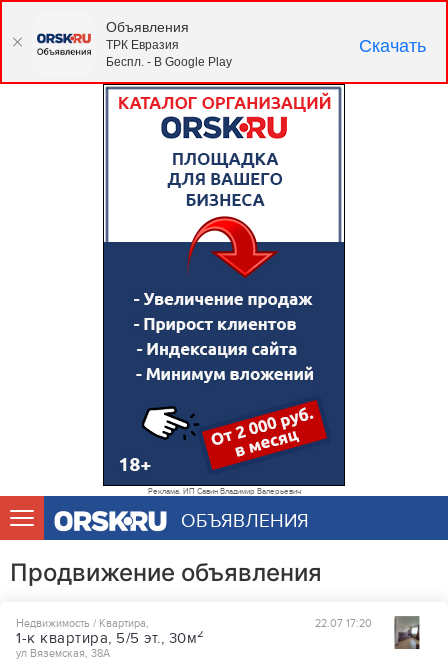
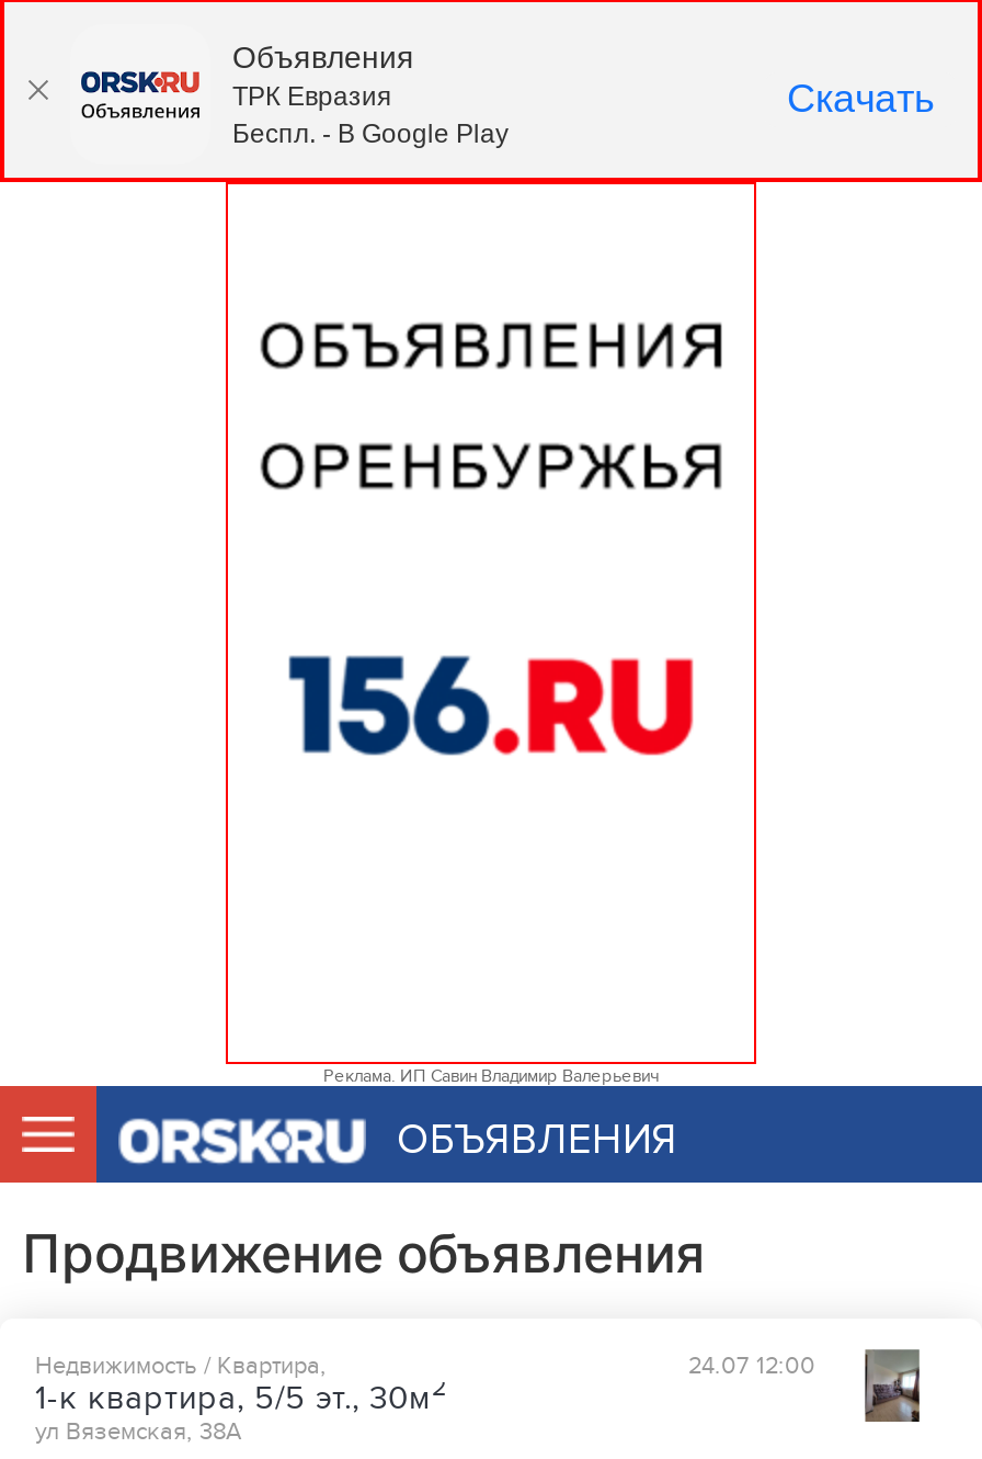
- [image]
+ [image]

- 22.07 17:20
+ 24.07 12:00
